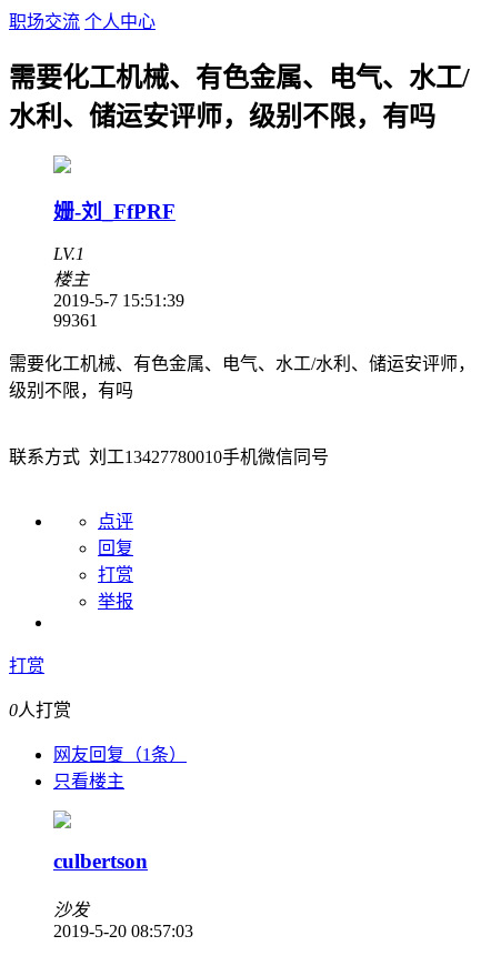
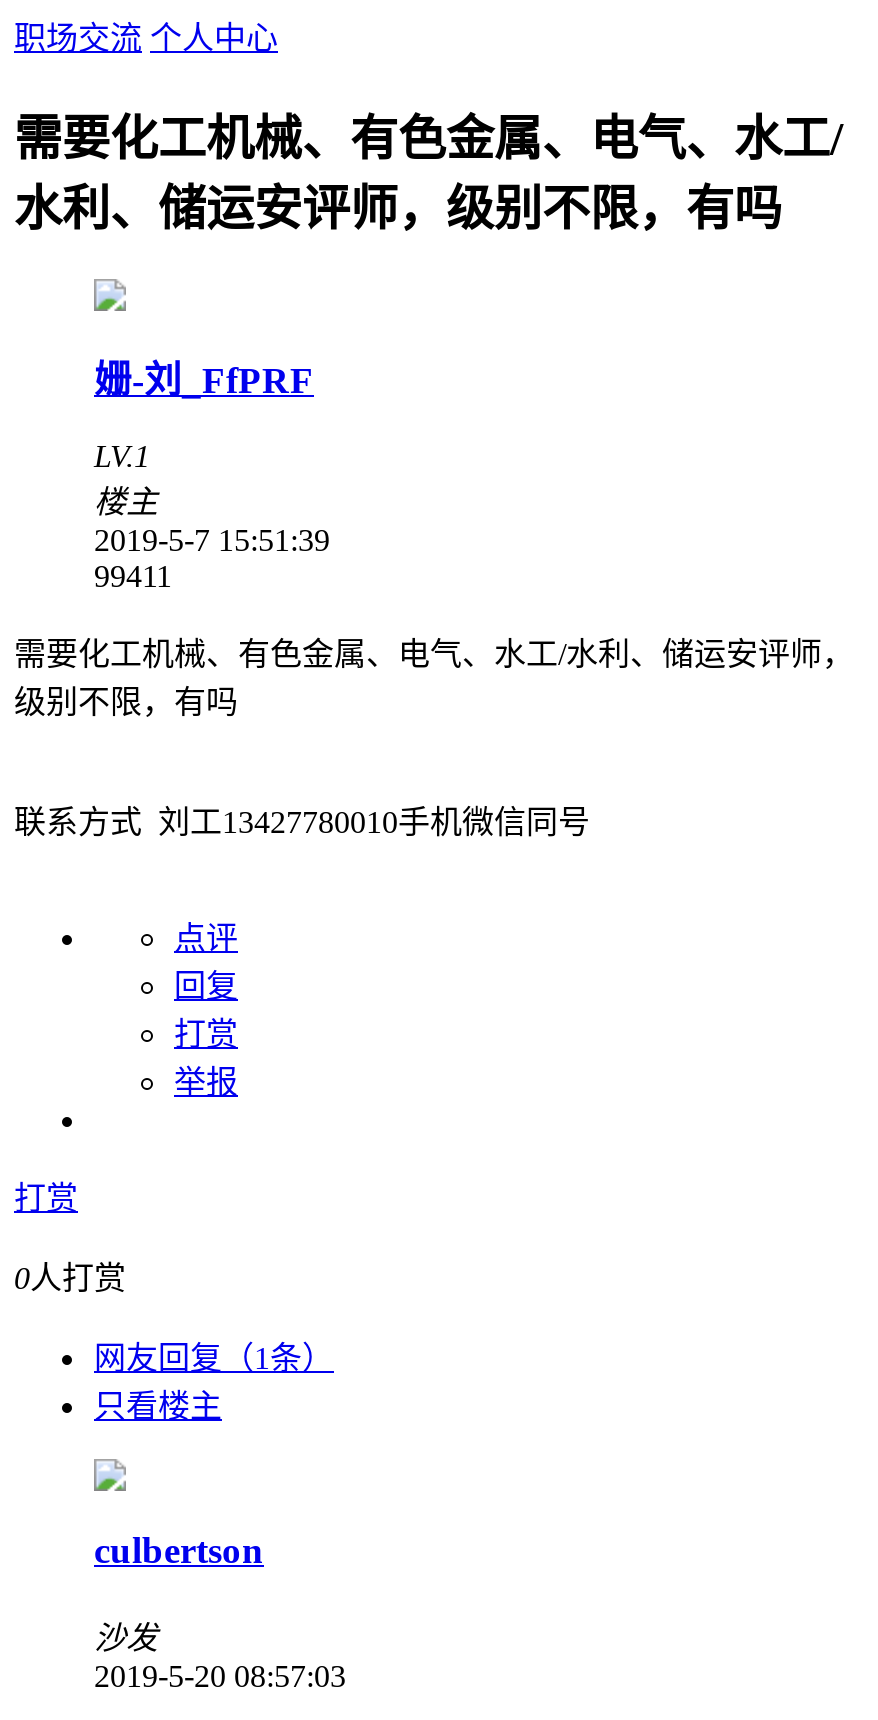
- 9936 1
+ 9941 1
